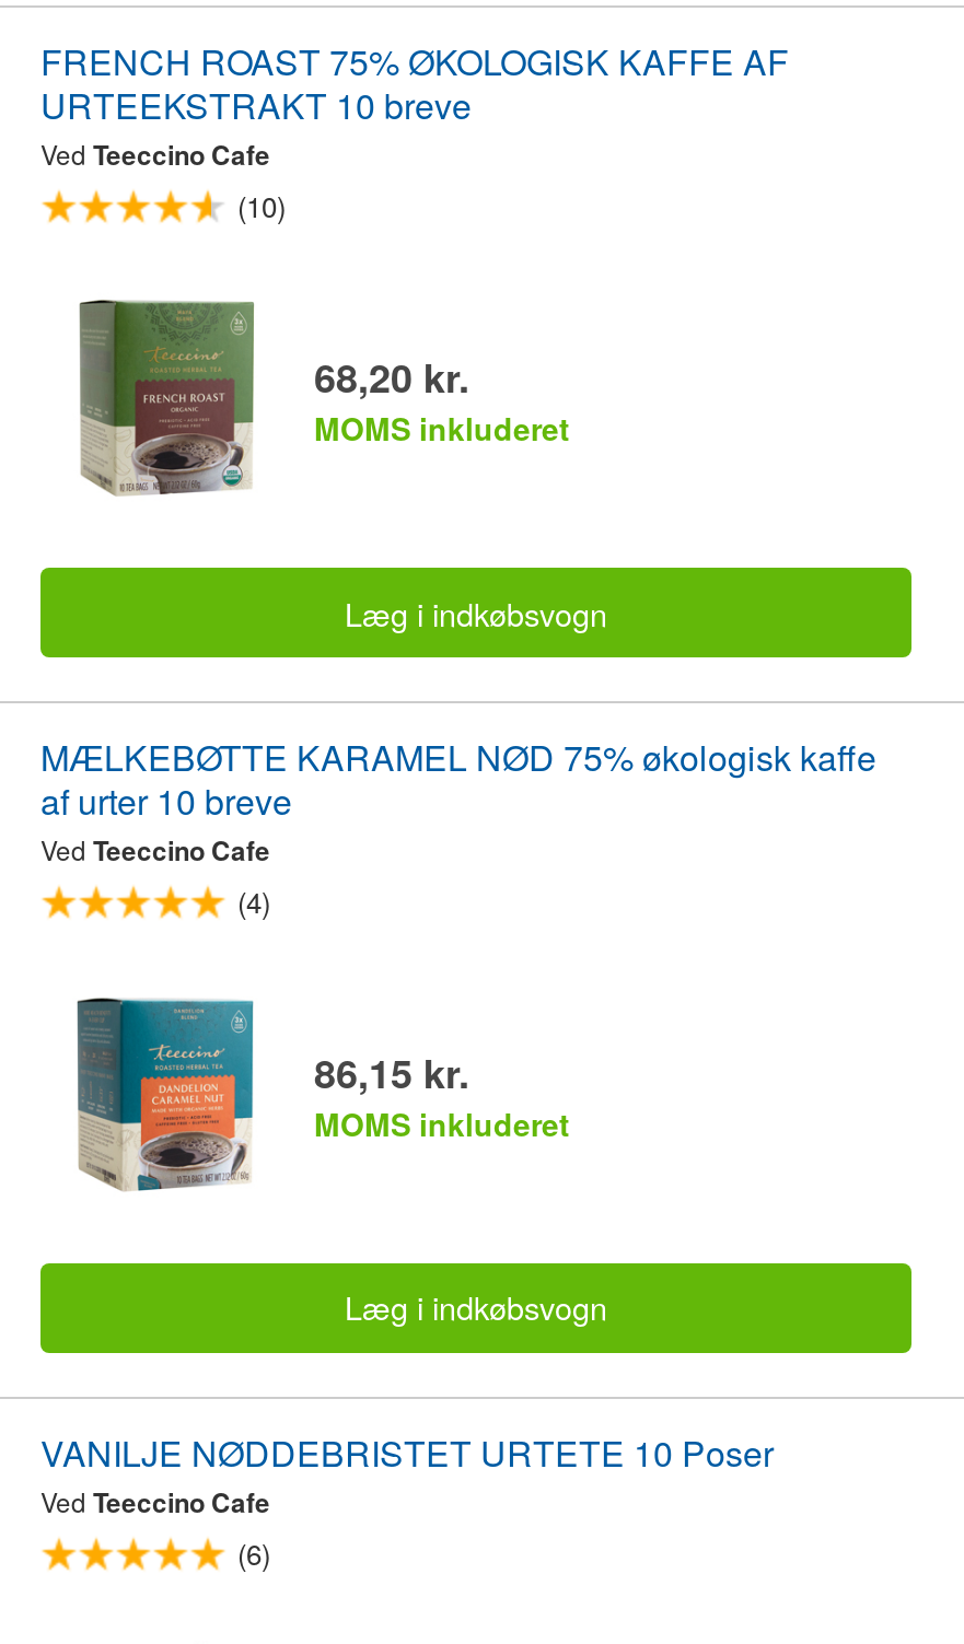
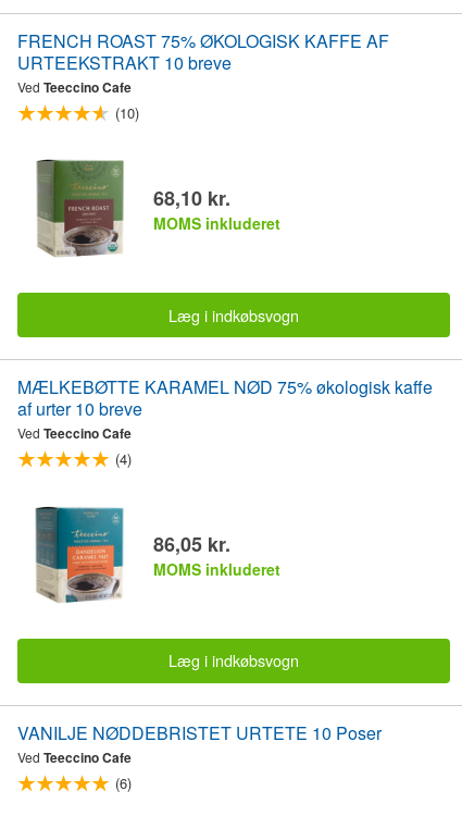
- 68,20 kr.
+ 68,10 kr.

- 86,15 kr.
+ 86,05 kr.
